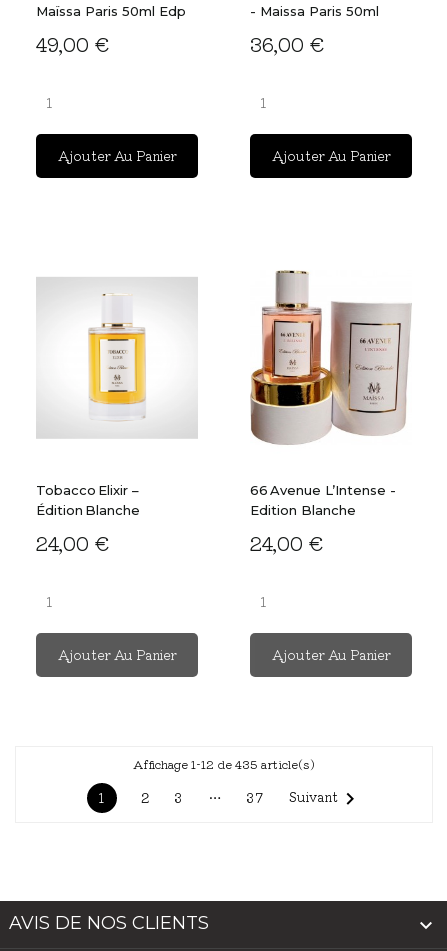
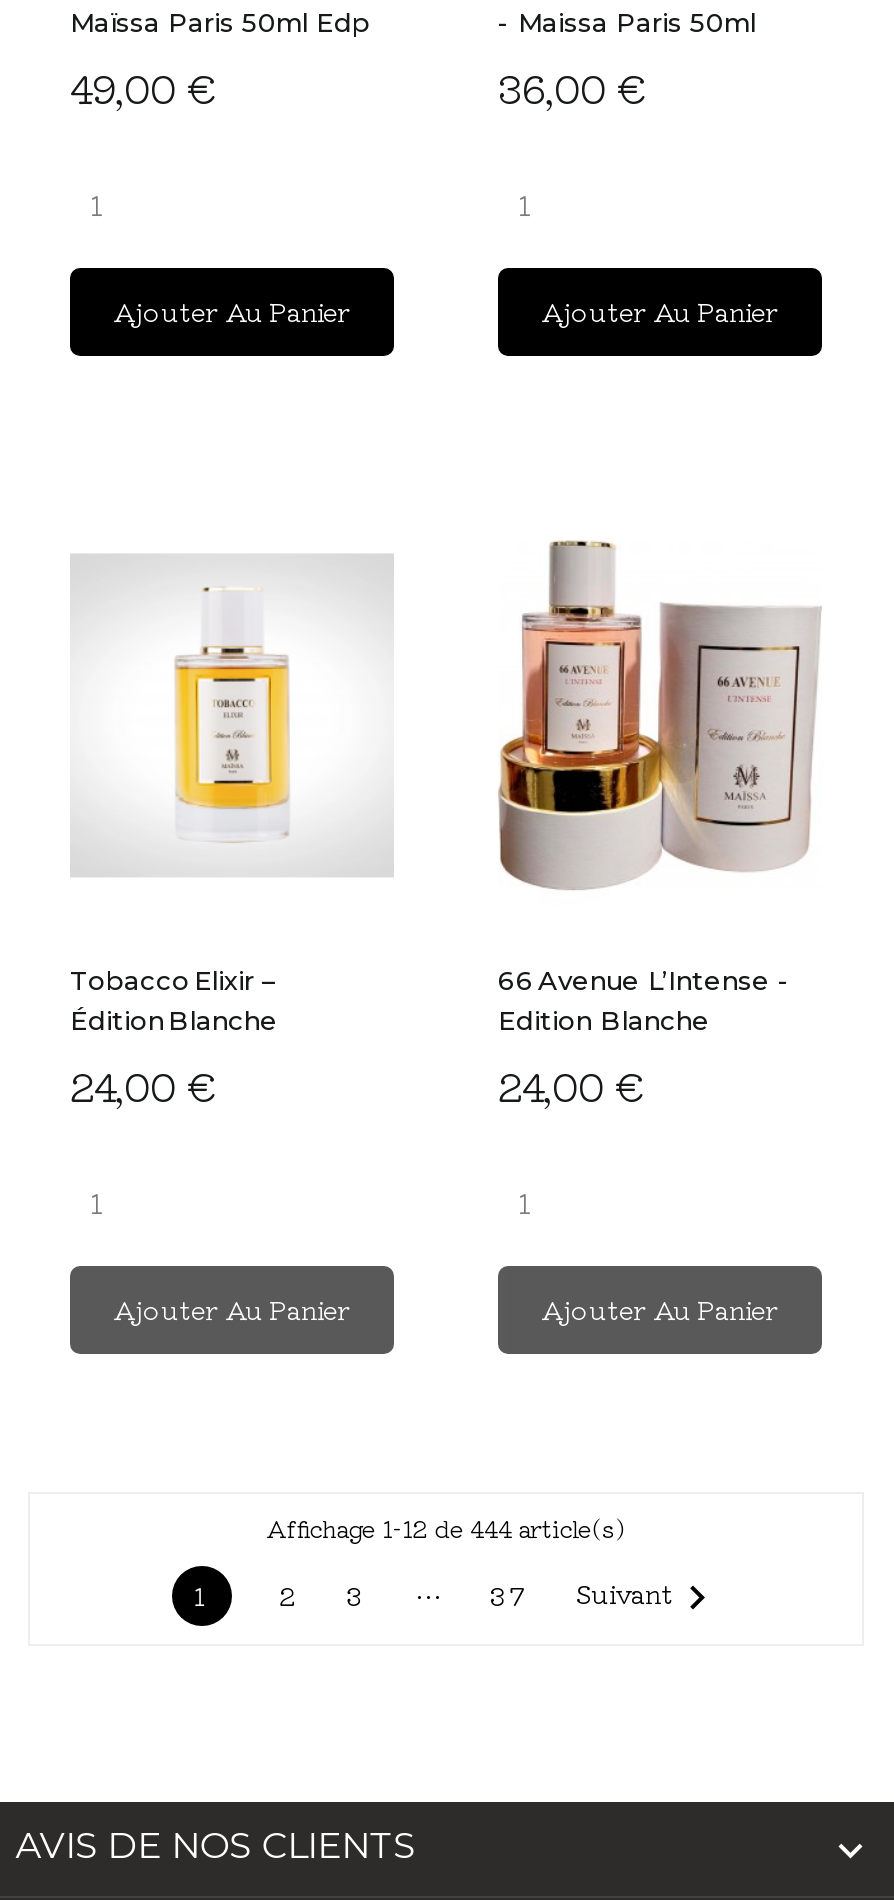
- Affichage 1-12 de 435 article(s)
+ Affichage 1-12 de 444 article(s)
